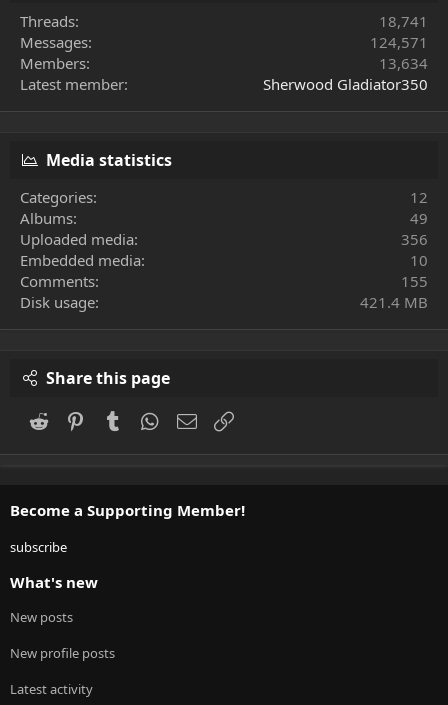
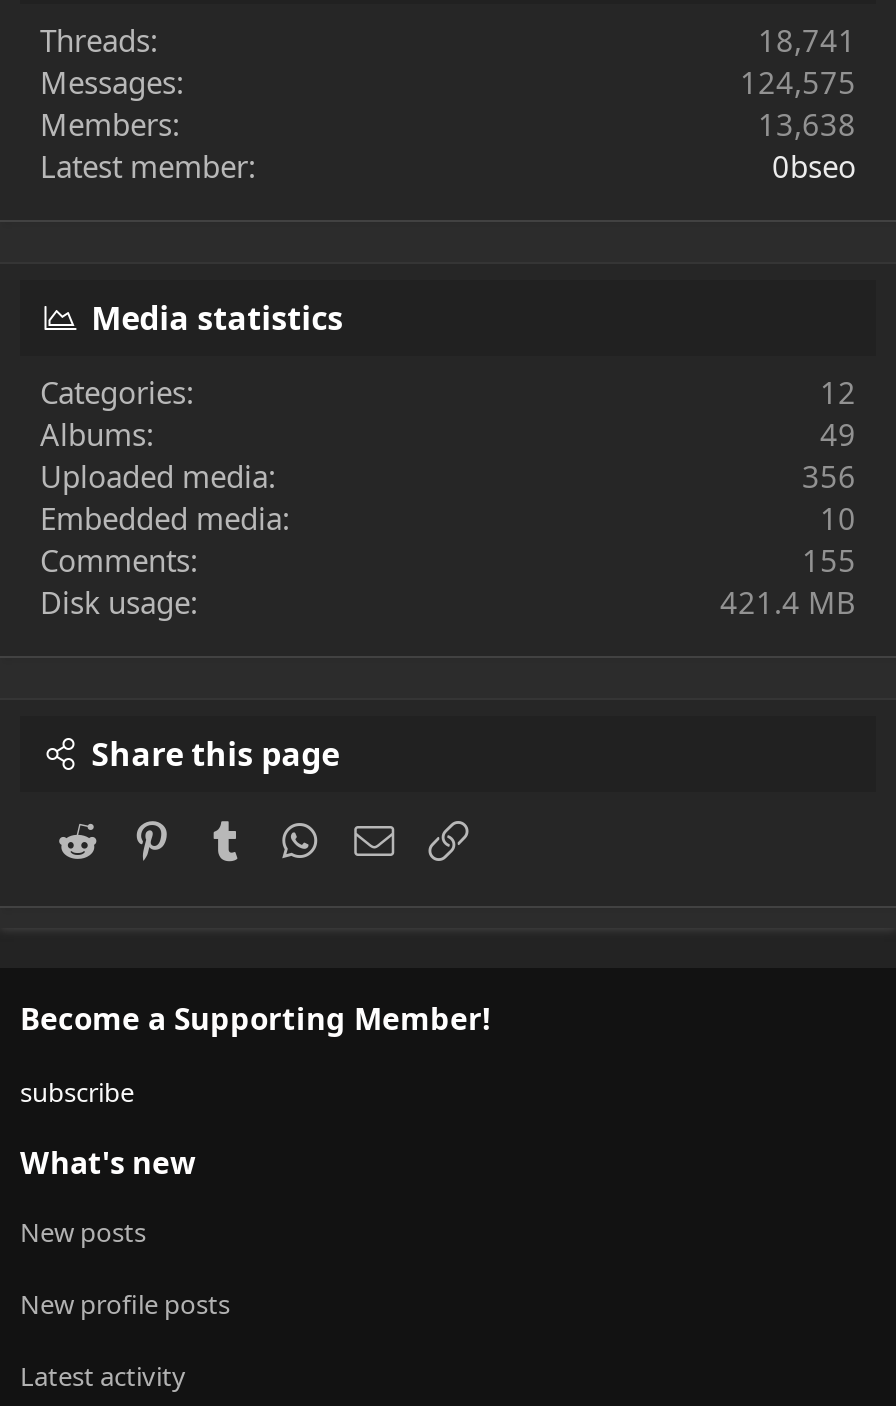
- 124,571
+ 124,575

- 13,634
+ 13,638

- Sherwood Gladiator350
+ 0bseo
